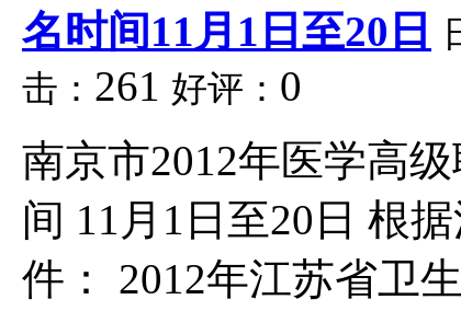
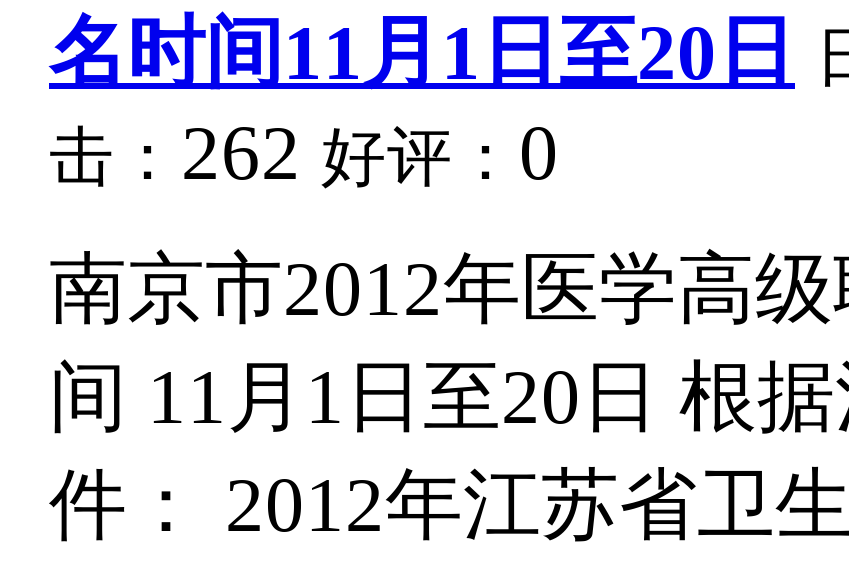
- 击：261好评：0
+ 击：262好评：0
